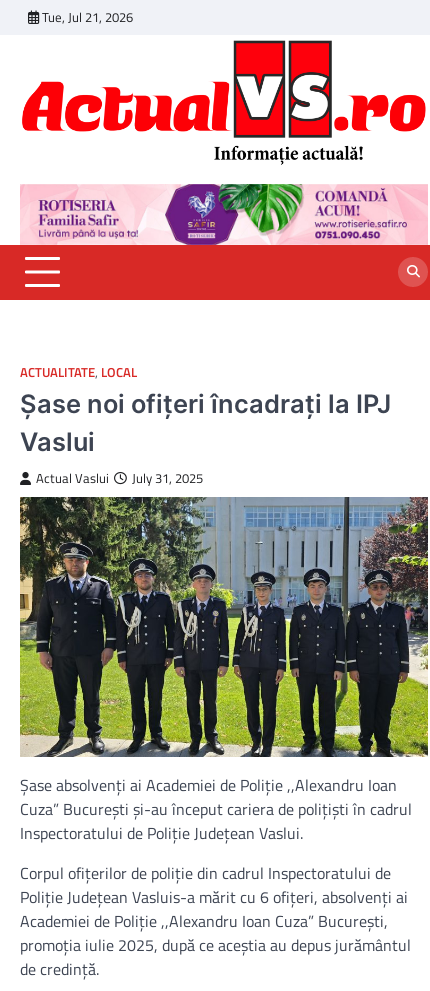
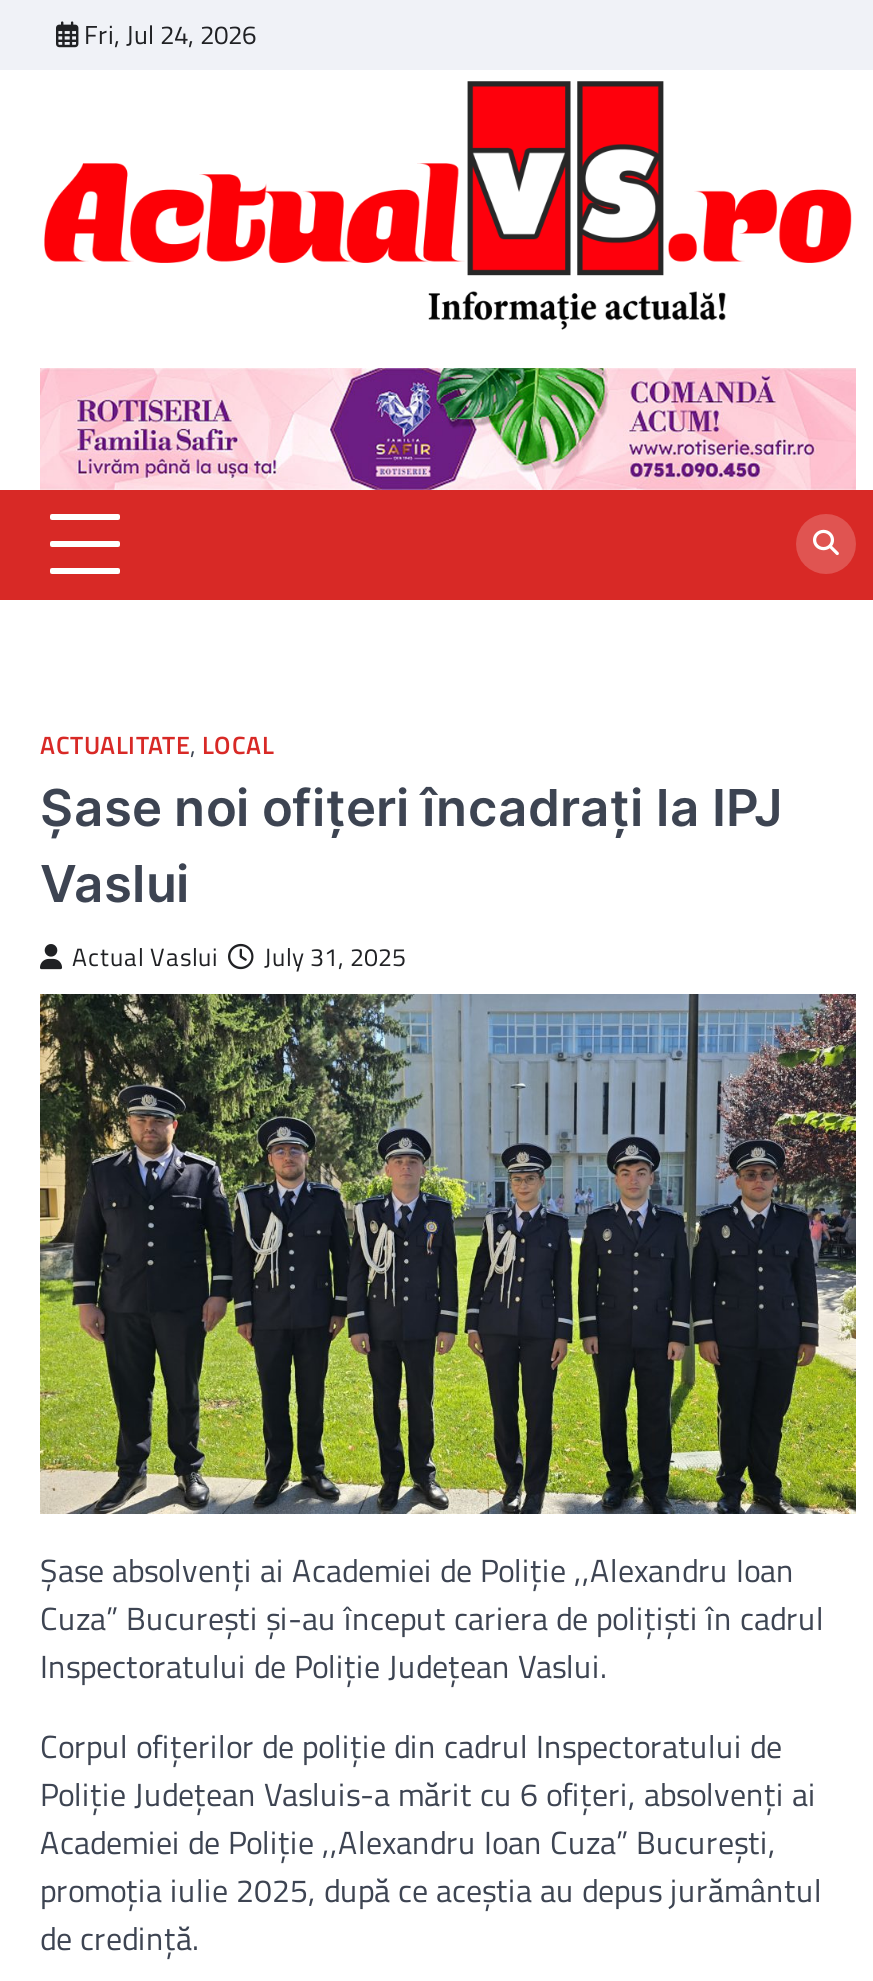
- Tue, Jul 21, 2026
+ Fri, Jul 24, 2026
